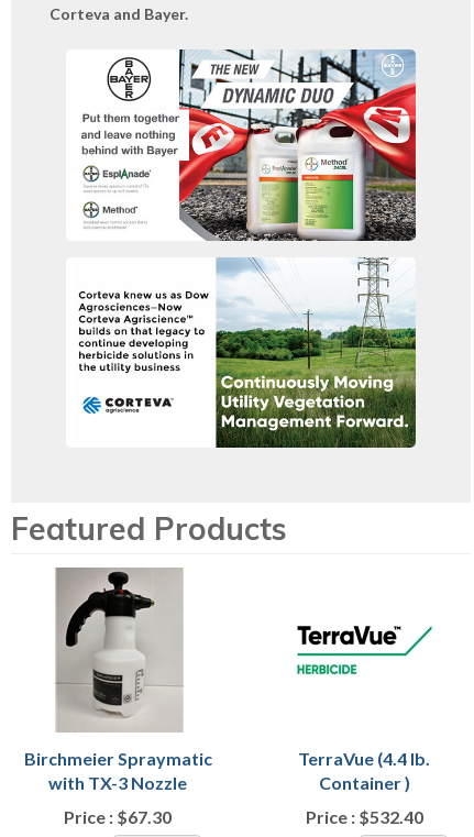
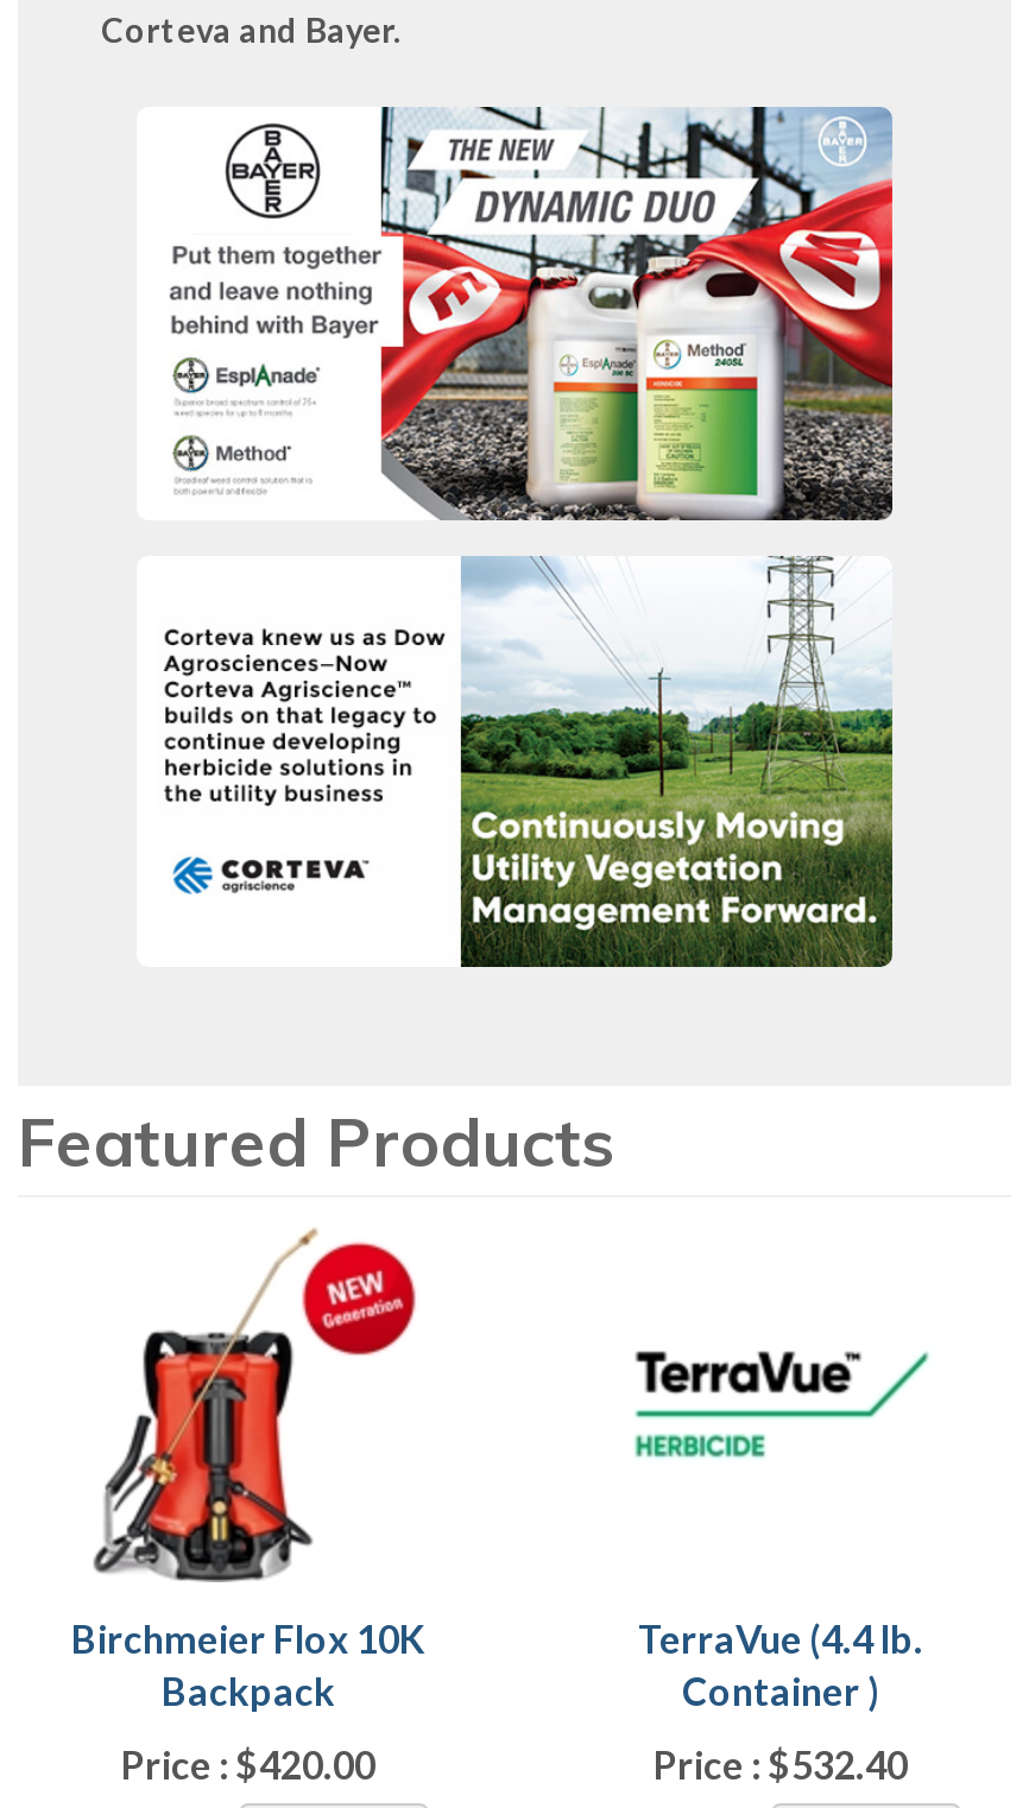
- [image]
- Birchmeier Spraymatic
- with TX-3 Nozzle
+ [image]
+ Birchmeier Flox 10K
+ Backpack

- Price : $67.30
+ Price : $420.00
